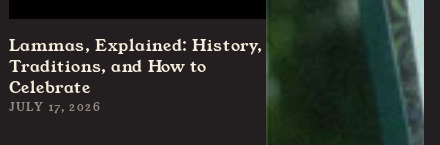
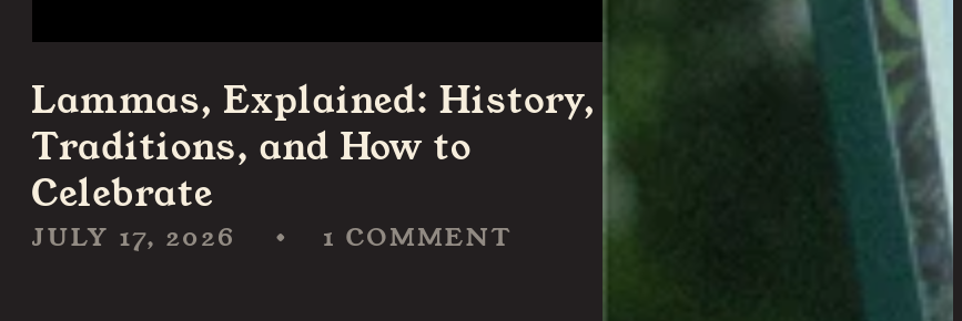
+ 1 COMMENT
